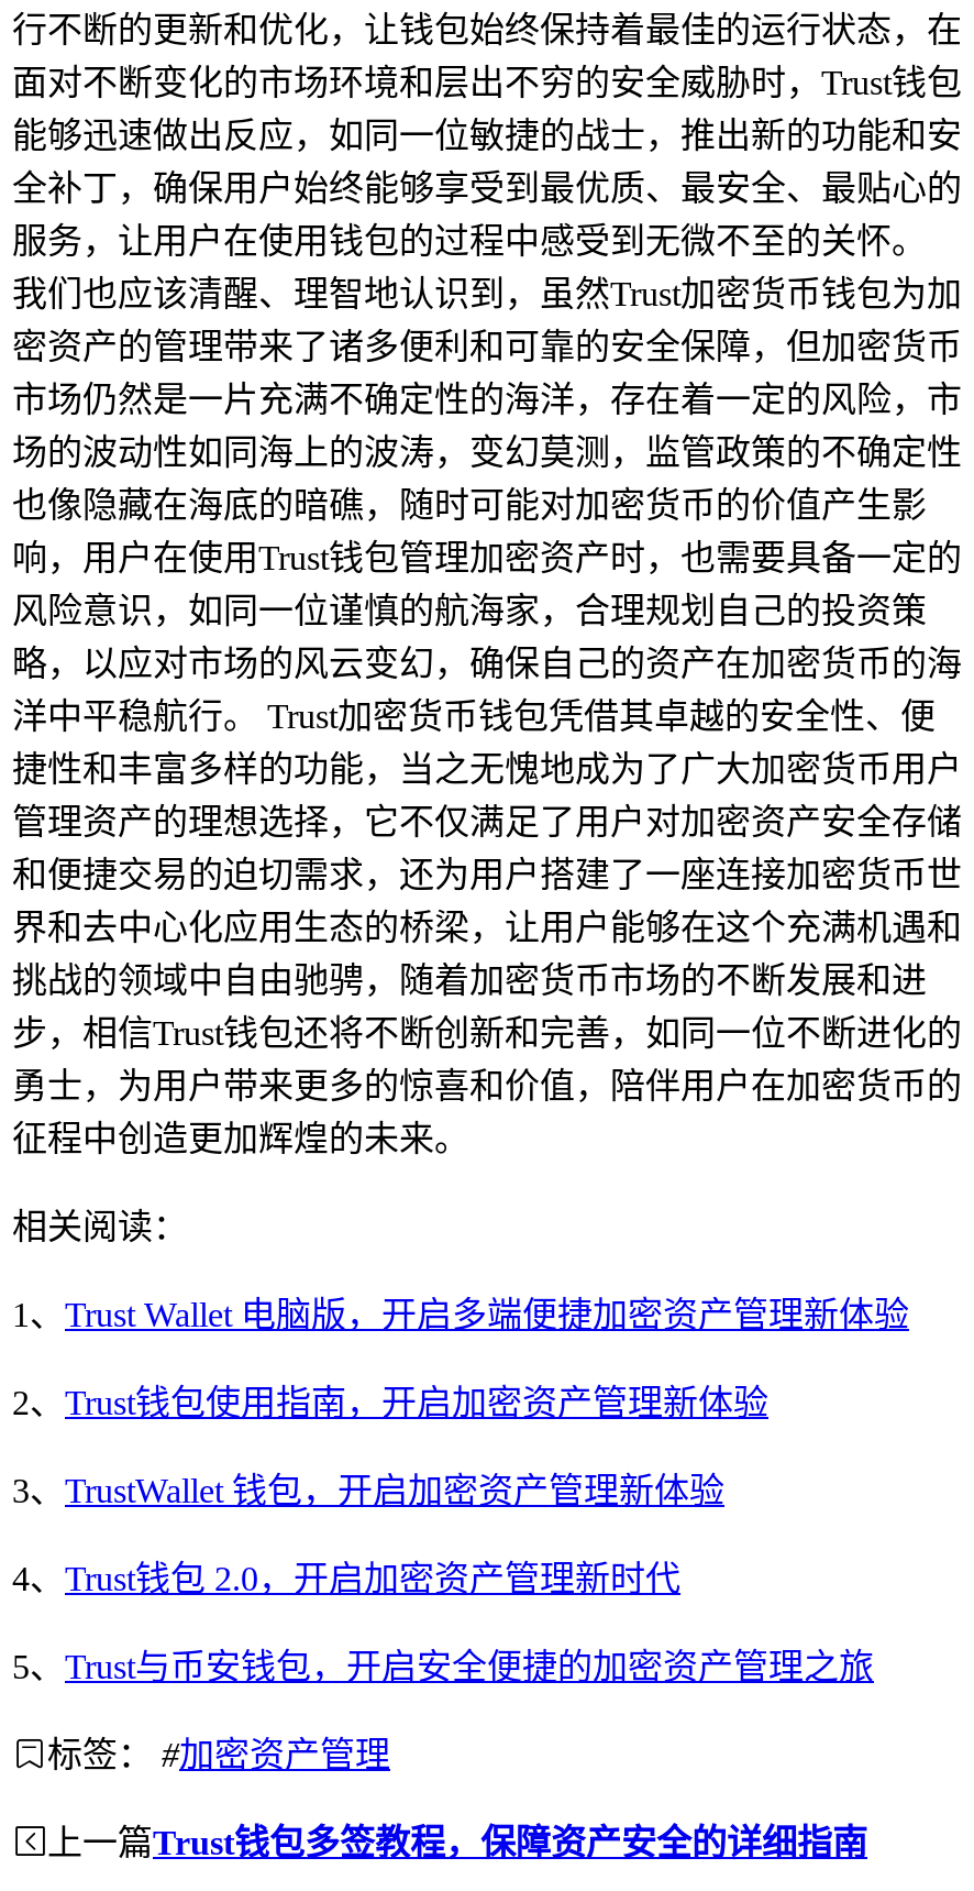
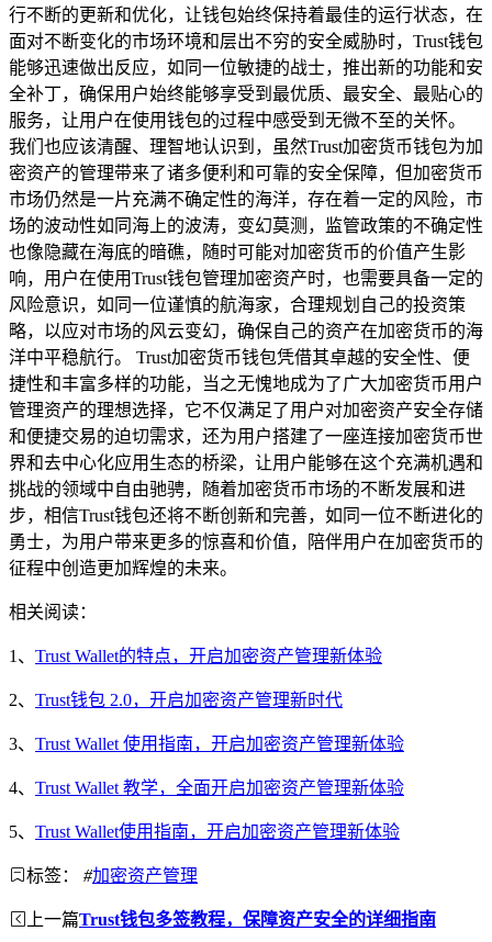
- 1、Trust Wallet 电脑版，开启多端便捷加密资产管理新体验
+ 1、Trust Wallet的特点，开启加密资产管理新体验

- 2、Trust钱包使用指南，开启加密资产管理新体验
+ 2、Trust钱包 2.0，开启加密资产管理新时代

- 3、TrustWallet 钱包，开启加密资产管理新体验
+ 3、Trust Wallet 使用指南，开启加密资产管理新体验

- 4、Trust钱包 2.0，开启加密资产管理新时代
+ 4、Trust Wallet 教学，全面开启加密资产管理新体验

- 5、Trust与币安钱包，开启安全便捷的加密资产管理之旅
+ 5、Trust Wallet使用指南，开启加密资产管理新体验
